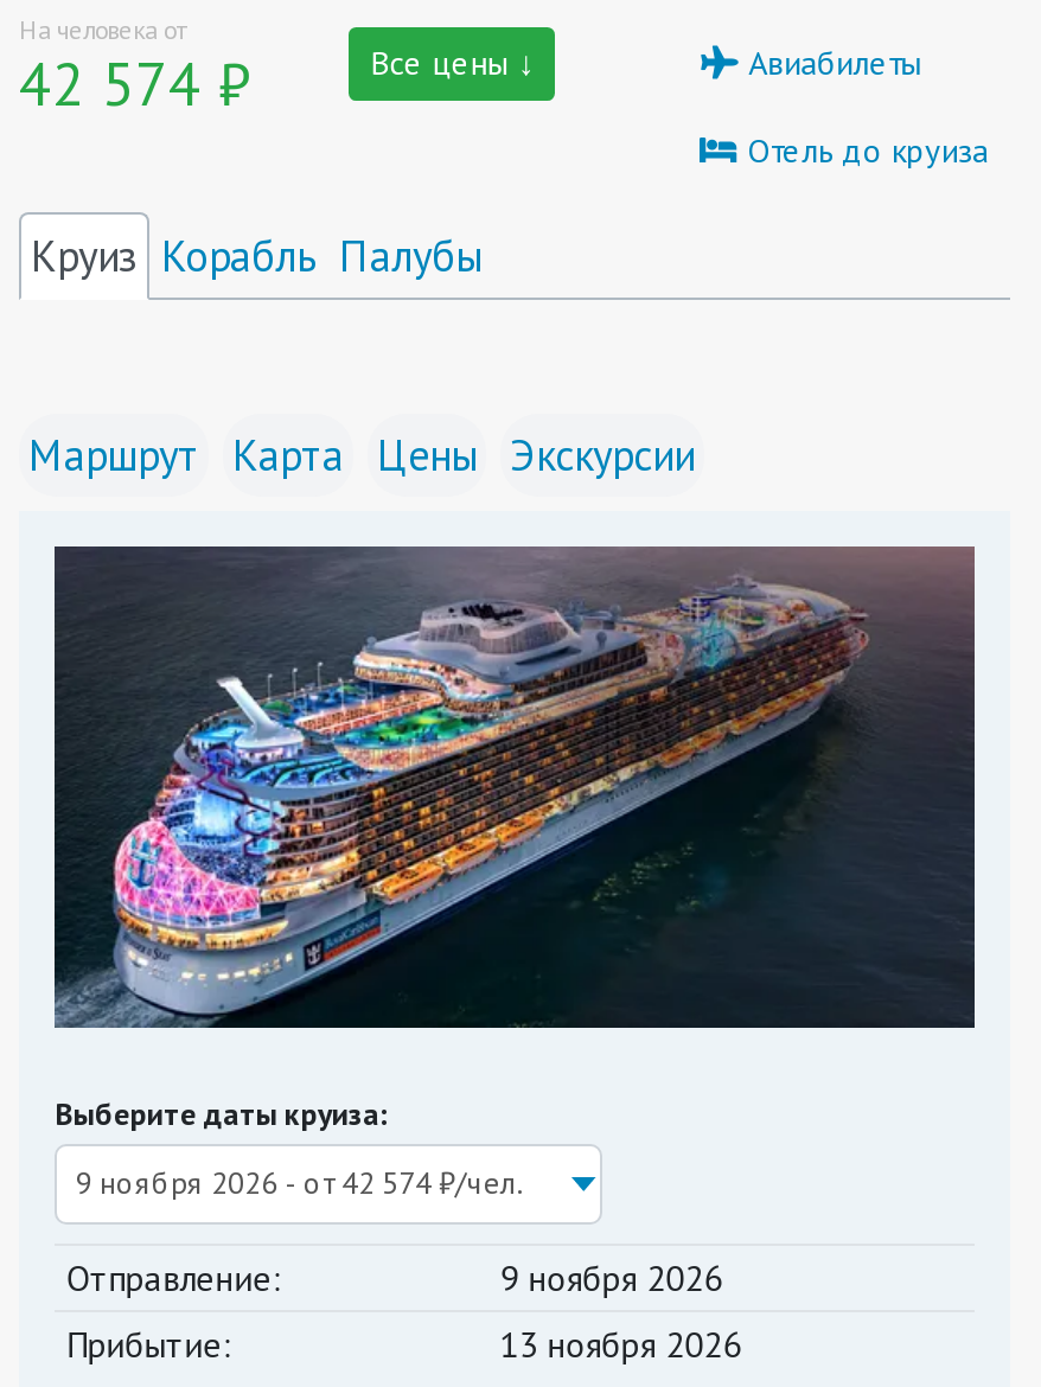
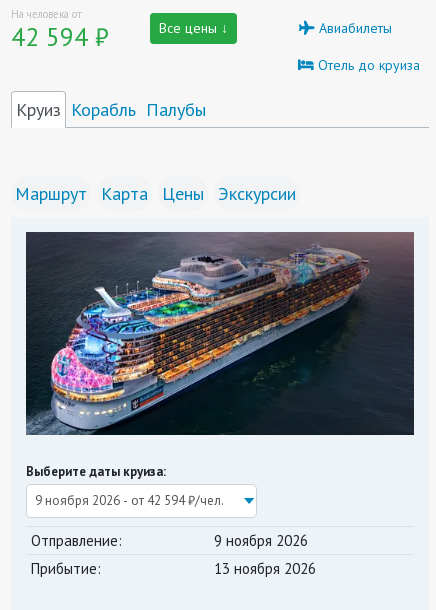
- 42 574 ₽
+ 42 594 ₽
